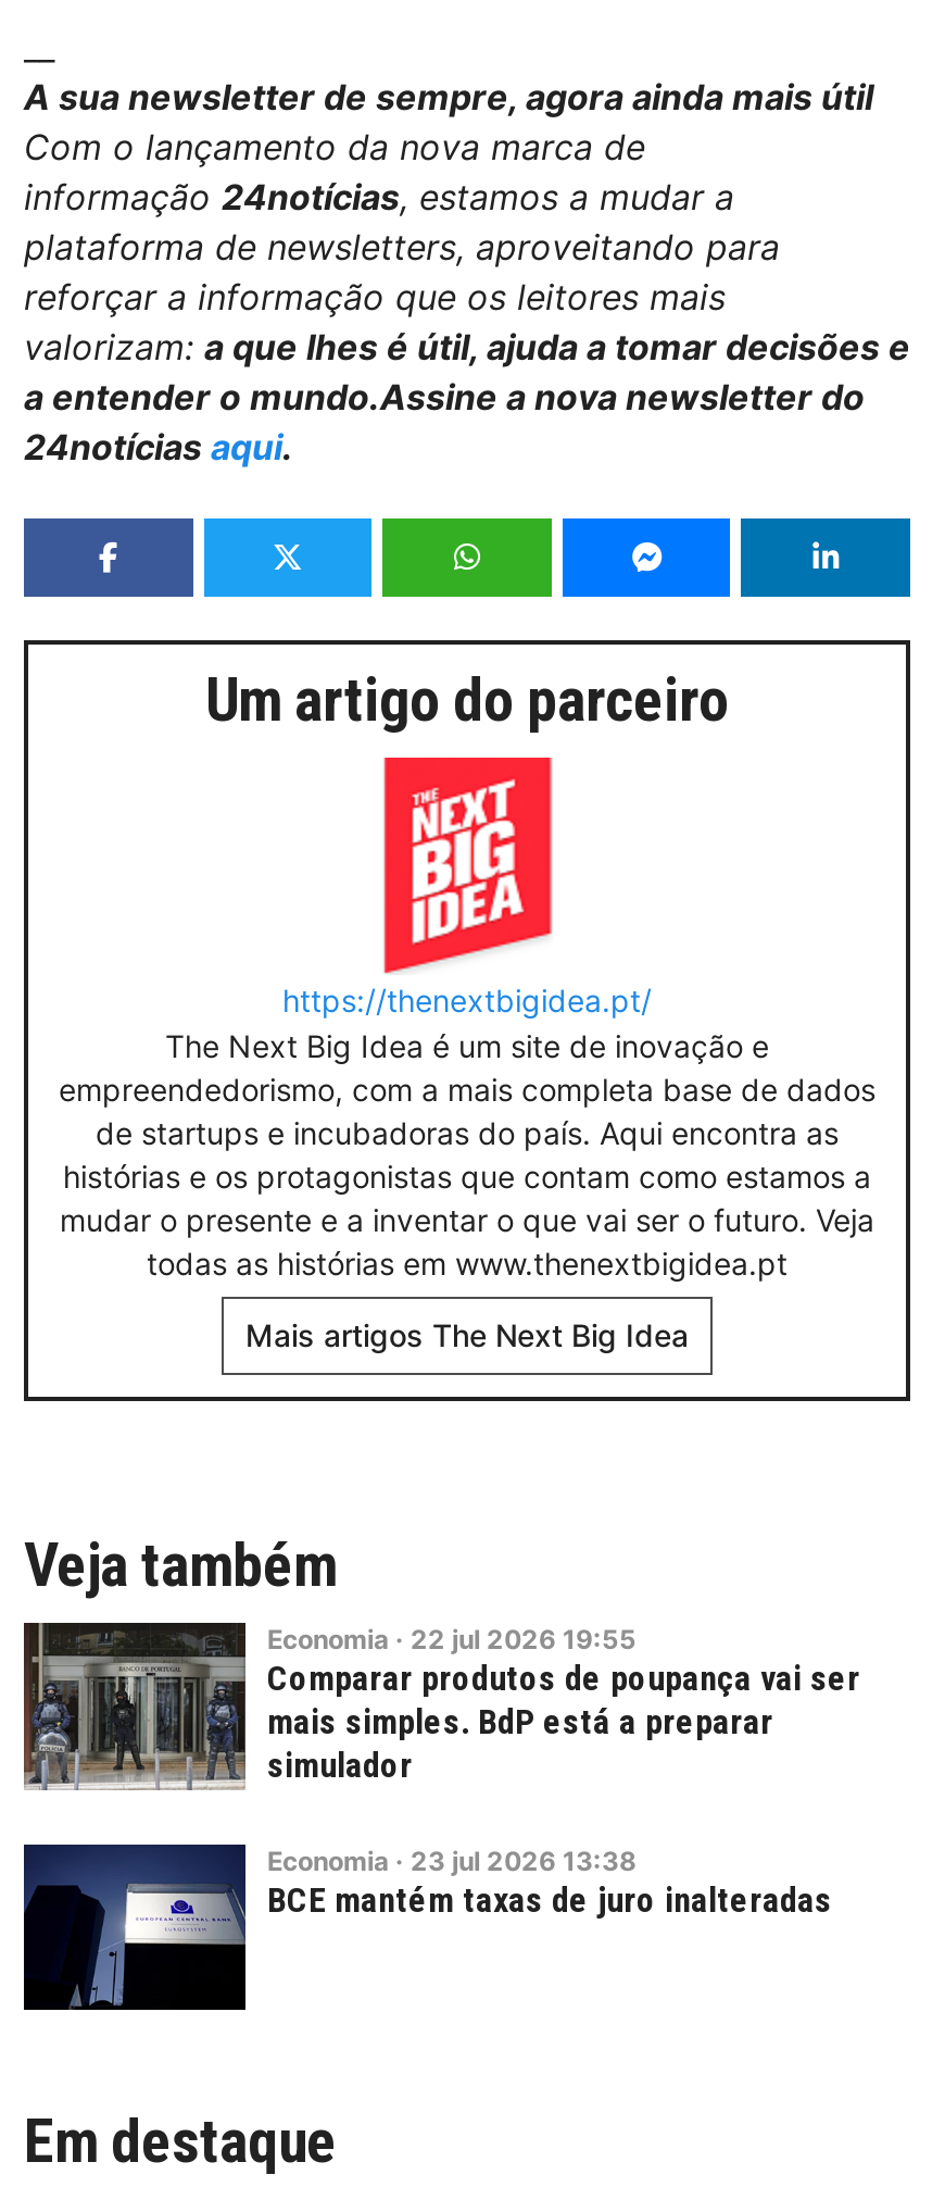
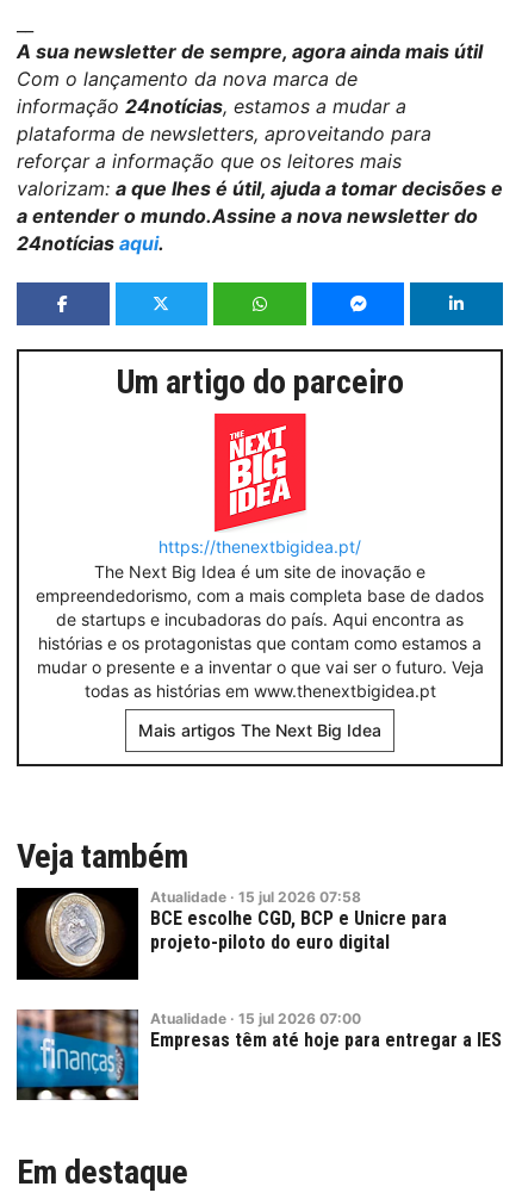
- [image]
- Economia · 22 jul 2026 19:55
- Comparar produtos de poupança vai ser
- mais simples. BdP está a preparar
- simulador
+ [image]
+ Atualidade · 15 jul 2026 07:58
+ BCE escolhe CGD, BCP e Unicre para
+ projeto-piloto do euro digital

- [image]
- Economia · 23 jul 2026 13:38
- BCE mantém taxas de juro inalteradas
+ [image]
+ Atualidade · 15 jul 2026 07:00
+ Empresas têm até hoje para entregar a IES
